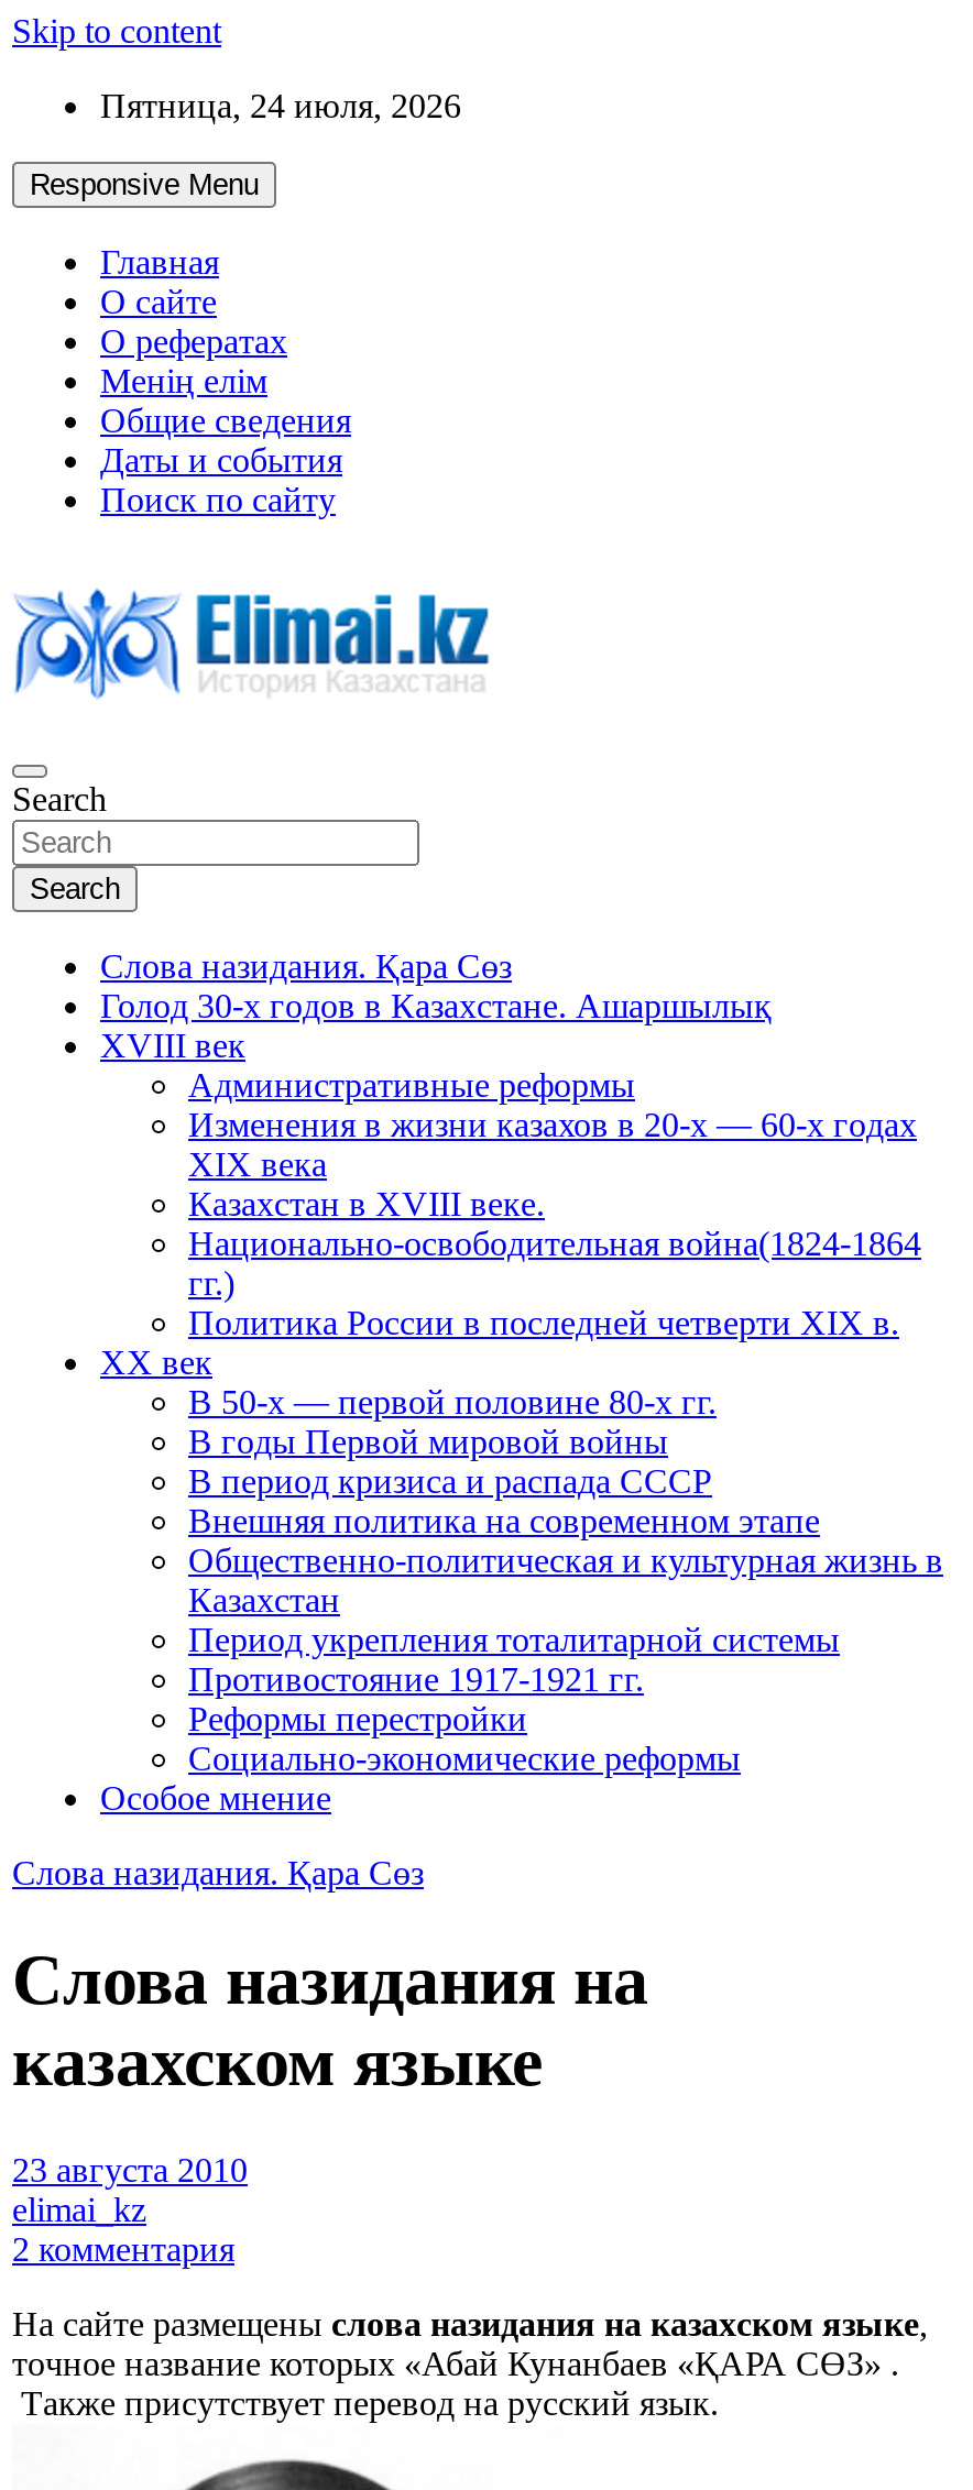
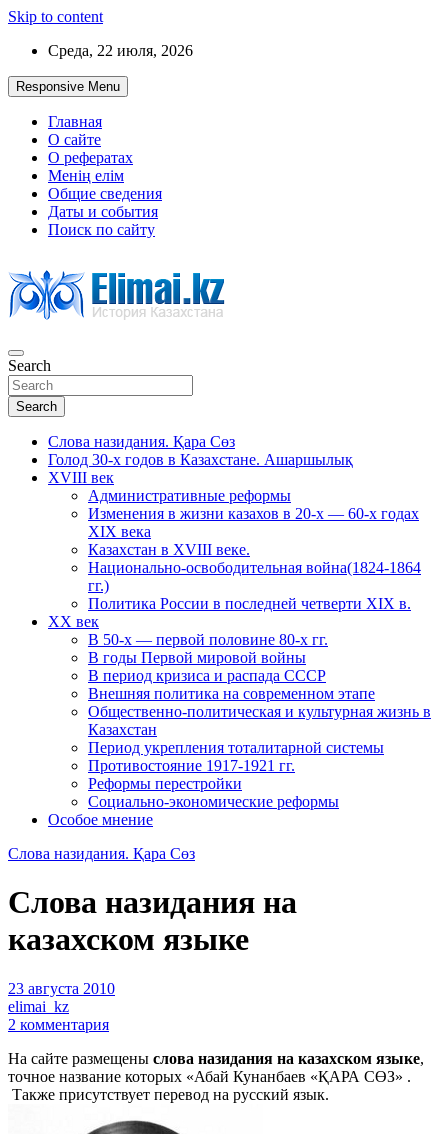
- Пятница, 24 июля, 2026
+ Среда, 22 июля, 2026
